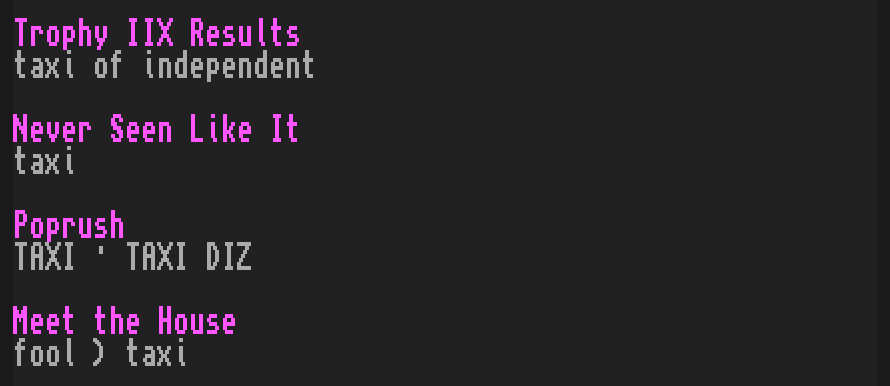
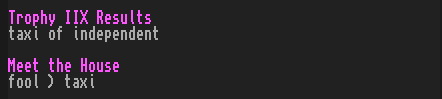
- Never Seen Like It
- taxi
- Poprush
- TAXI · TAXI DIZ
